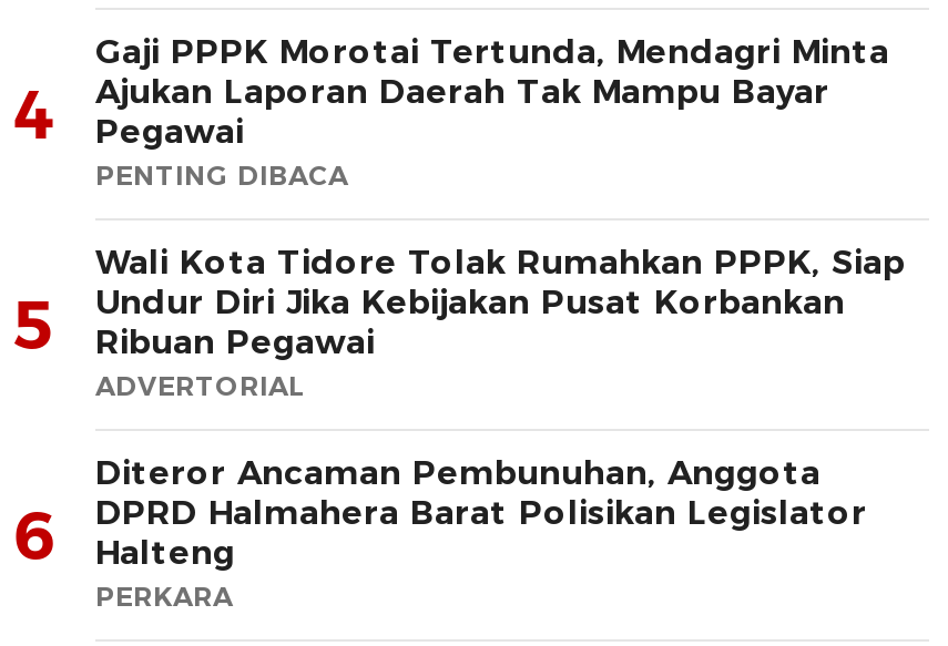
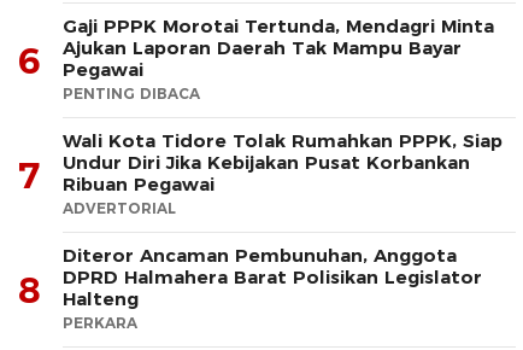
- 4 Ajukan Laporan Daerah Tak Mampu Bayar Pegawai
+ 6 Ajukan Laporan Daerah Tak Mampu Bayar Pegawai

- 5 Undur Diri Jika Kebijakan Pusat Korbankan Ribuan Pegawai
+ 7 Undur Diri Jika Kebijakan Pusat Korbankan Ribuan Pegawai

- 6 DPRD Halmahera Barat Polisikan Legislator Halteng
+ 8 DPRD Halmahera Barat Polisikan Legislator Halteng
